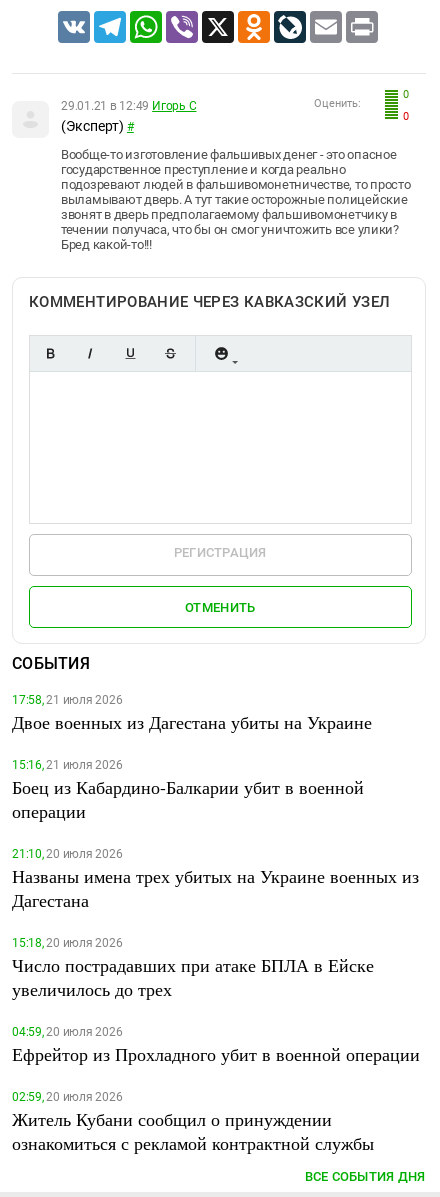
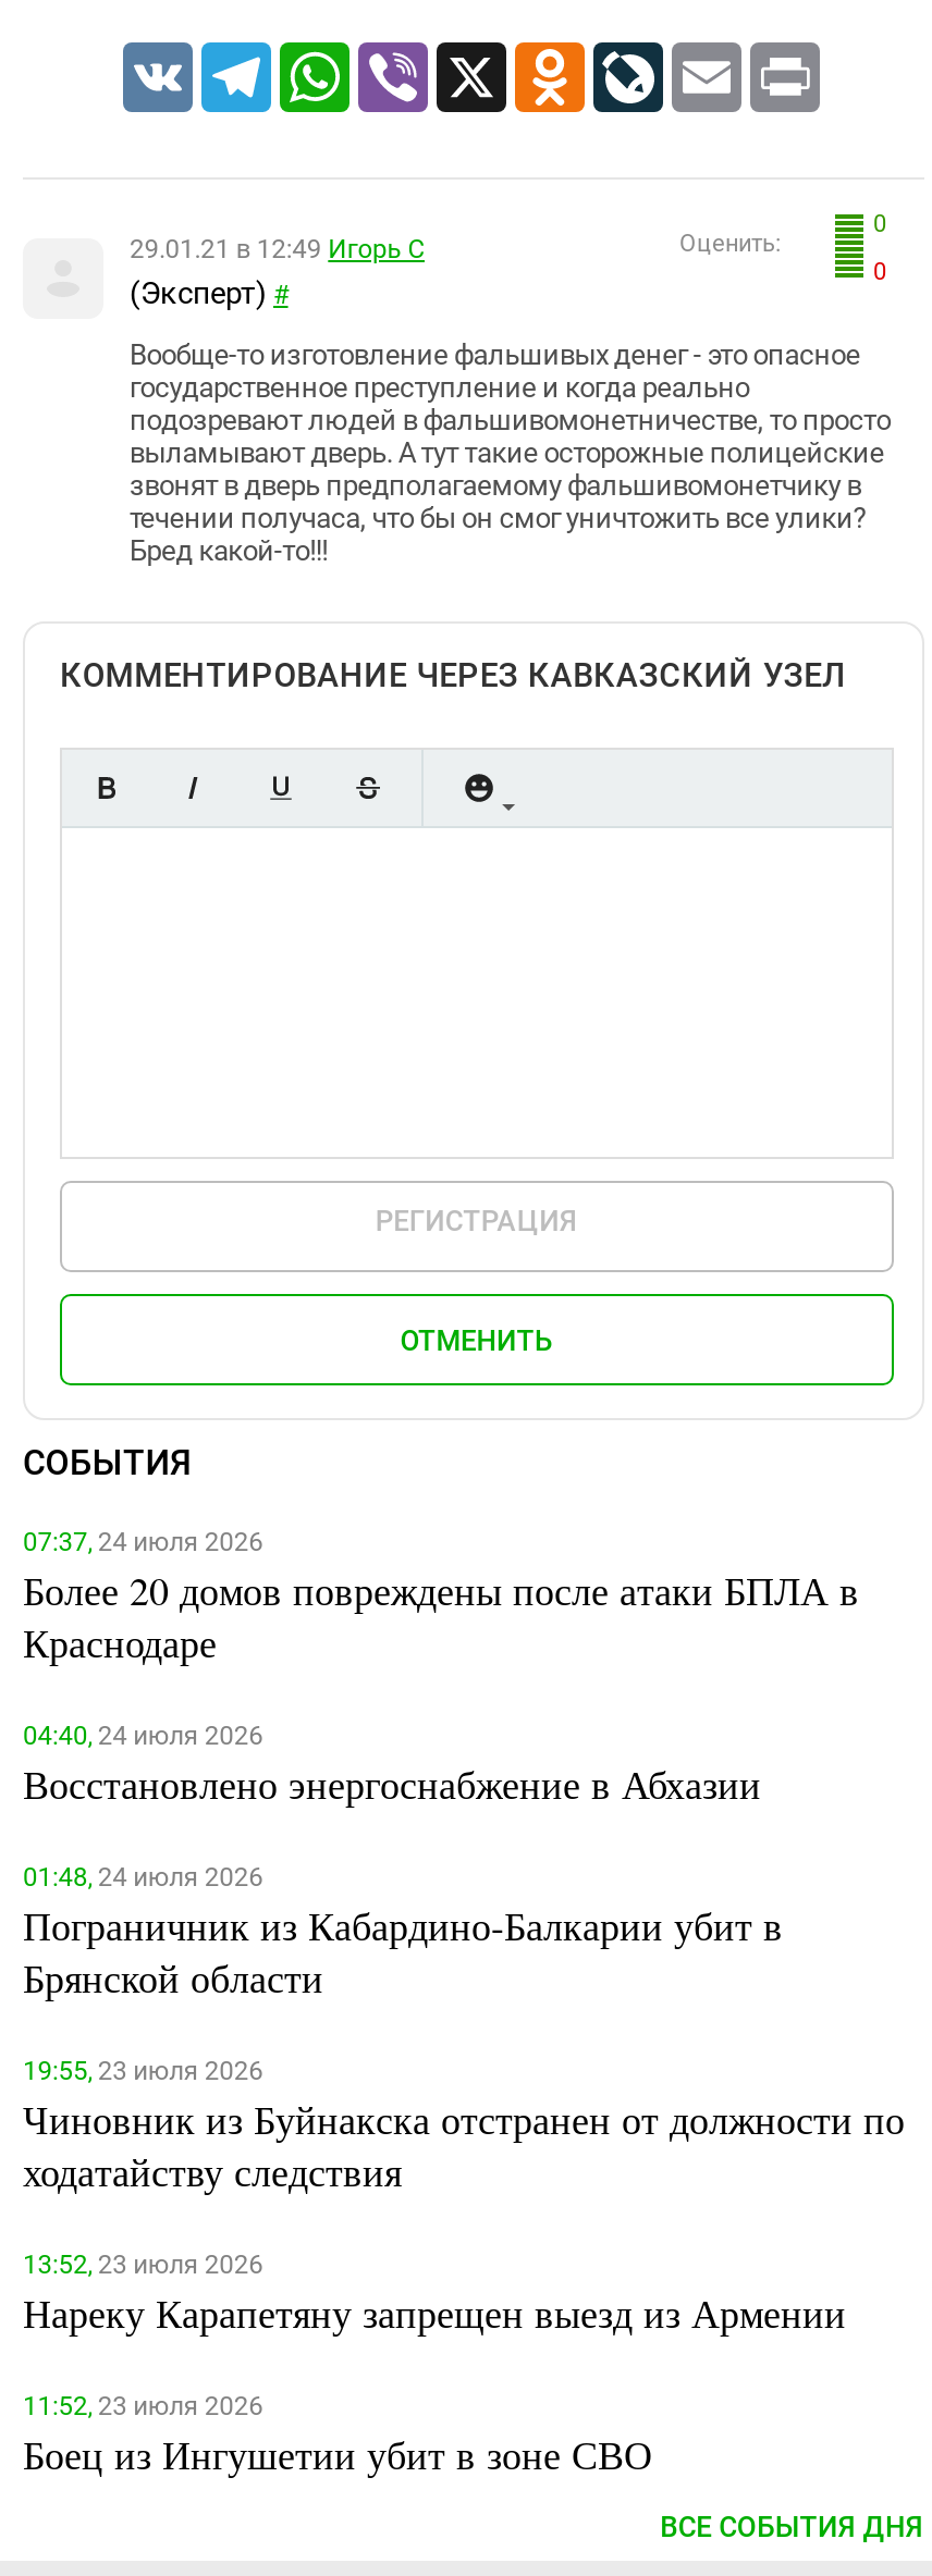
- 17:58, 21 июля 2026
- Двое военных из Дагестана убиты на Украине
+ 07:37, 24 июля 2026
+ Более 20 домов повреждены после атаки БПЛА в
+ Краснодаре

- 15:16, 21 июля 2026
- Боец из Кабардино-Балкарии убит в военной
- операции
+ 04:40, 24 июля 2026
+ Восстановлено энергоснабжение в Абхазии

- 21:10, 20 июля 2026
- Названы имена трех убитых на Украине военных из
- Дагестана
+ 01:48, 24 июля 2026
+ Пограничник из Кабардино-Балкарии убит в
+ Брянской области

- 15:18, 20 июля 2026
- Число пострадавших при атаке БПЛА в Ейске
- увеличилось до трех
+ 19:55, 23 июля 2026
+ Чиновник из Буйнакска отстранен от должности по
+ ходатайству следствия

- 04:59, 20 июля 2026
- Ефрейтор из Прохладного убит в военной операции
+ 13:52, 23 июля 2026
+ Нареку Карапетяну запрещен выезд из Армении

- 02:59, 20 июля 2026
- Житель Кубани сообщил о принуждении
- ознакомиться с рекламой контрактной службы
+ 11:52, 23 июля 2026
+ Боец из Ингушетии убит в зоне СВО
